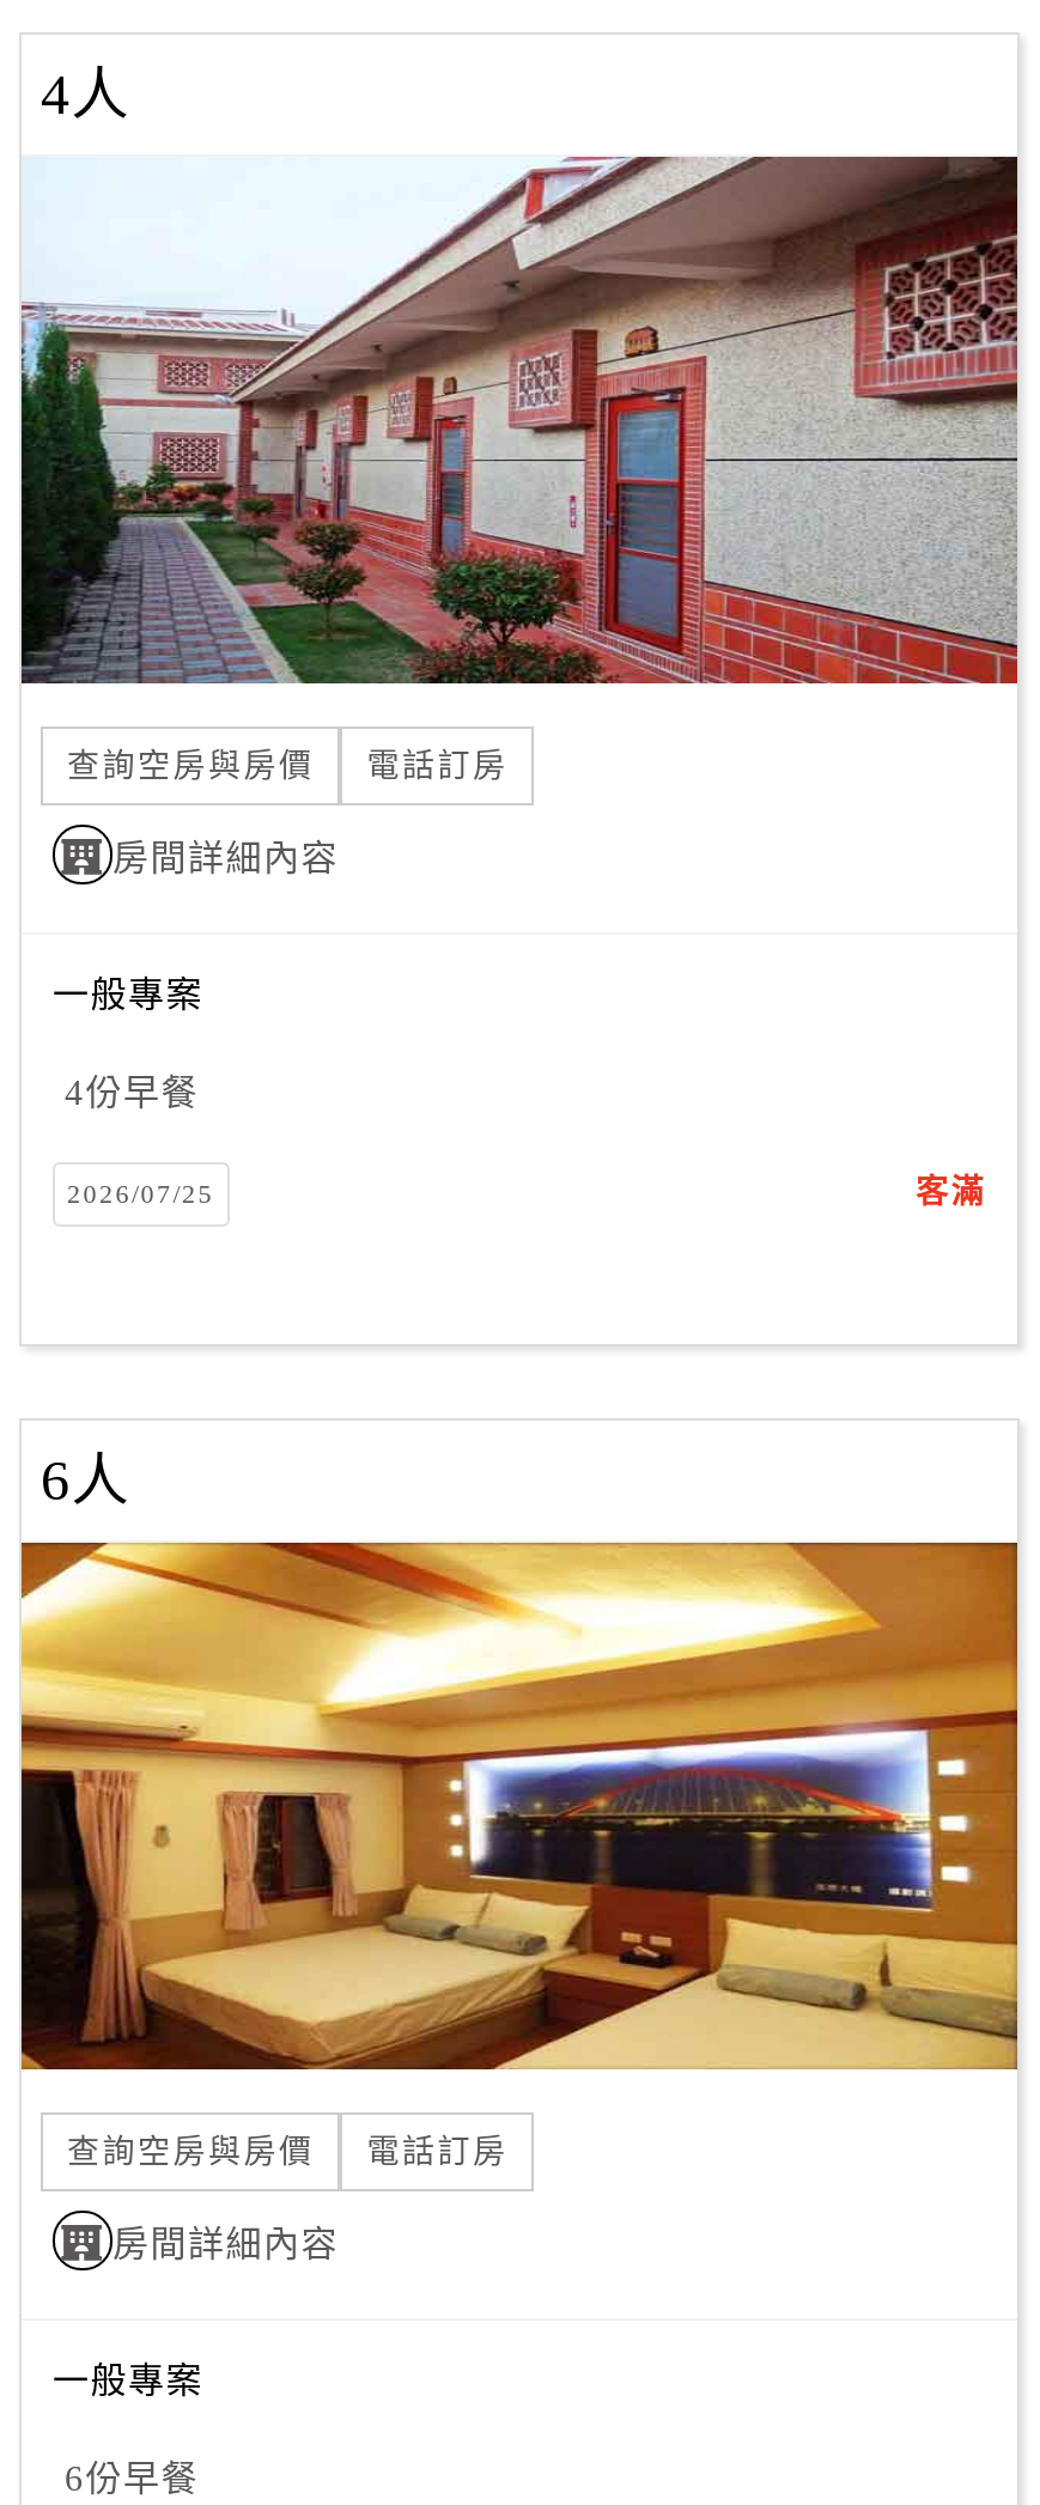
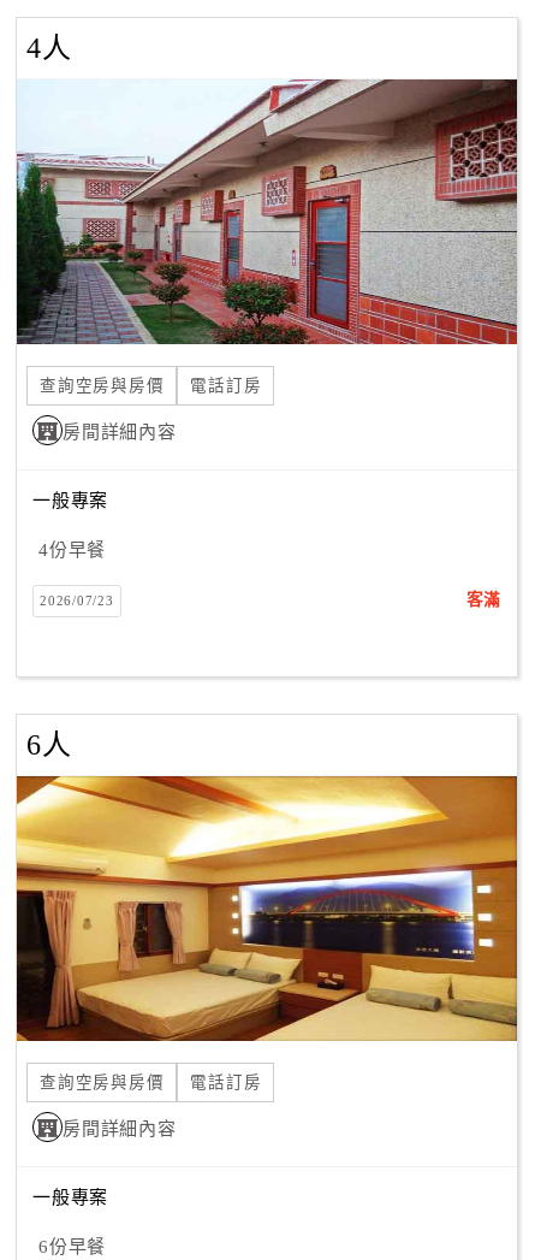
- 2026/07/25
+ 2026/07/23
